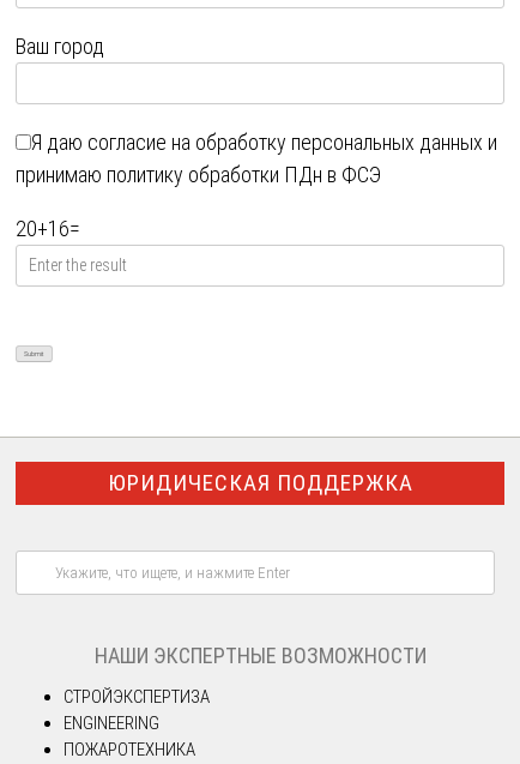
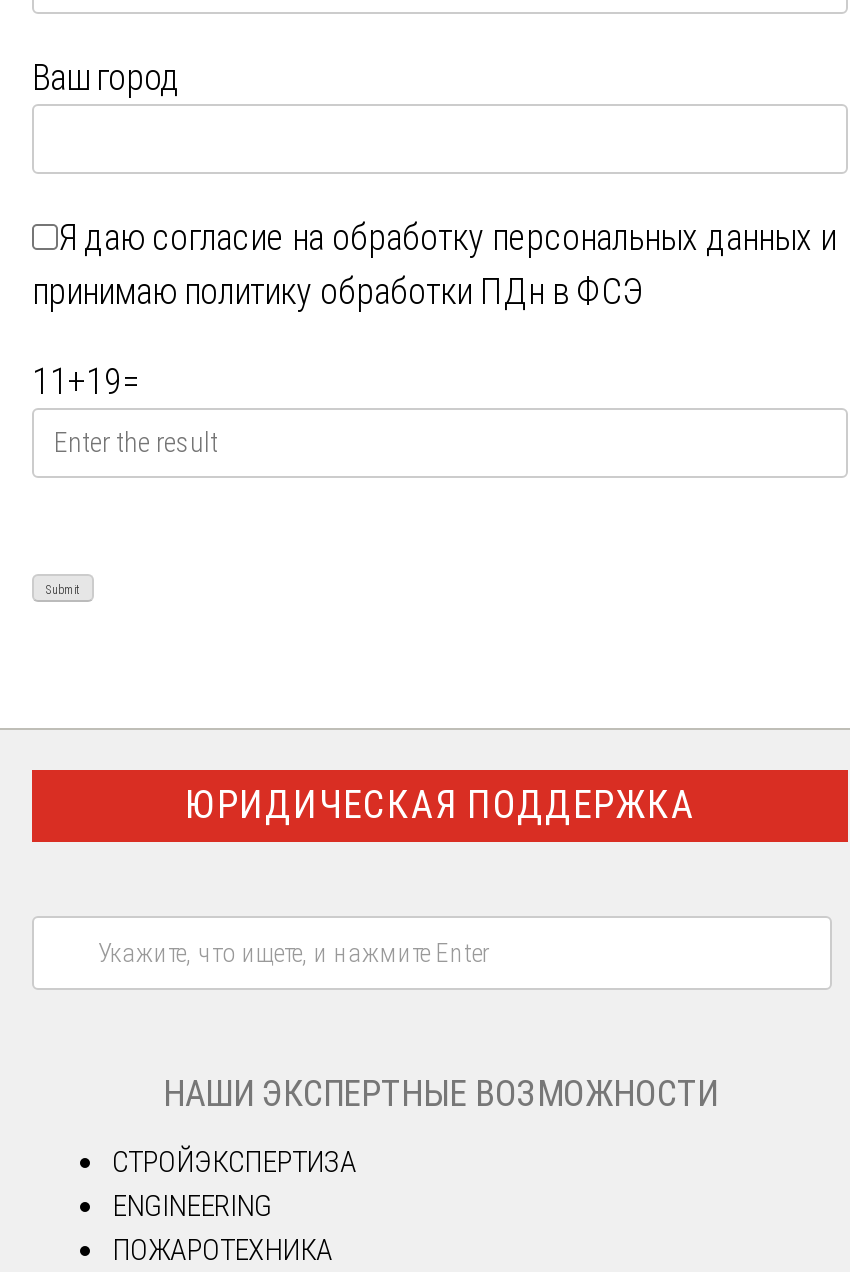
- 20 +16=
+ 11 +19=
